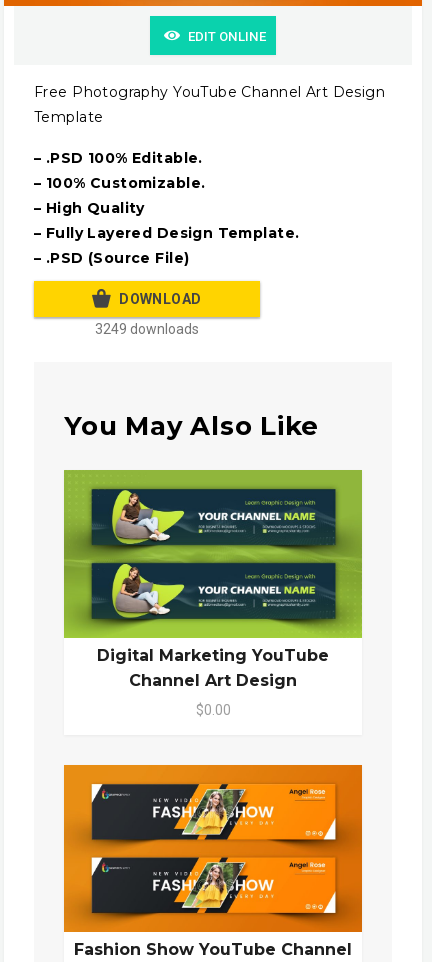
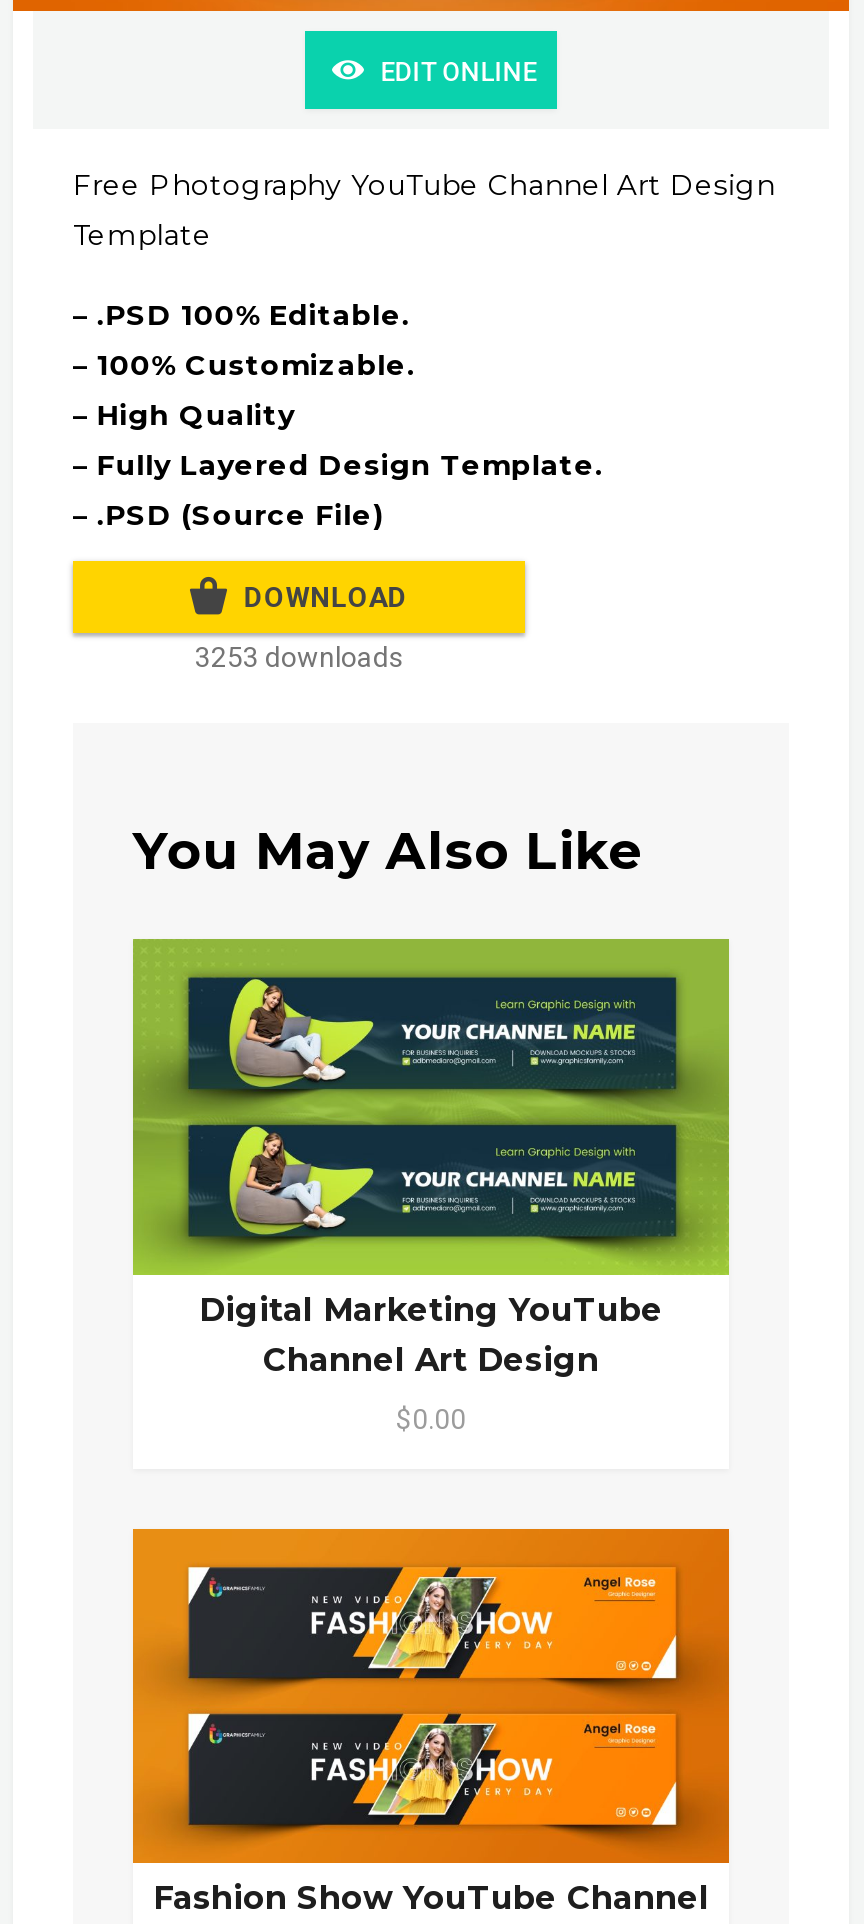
- 3249 downloads
+ 3253 downloads
